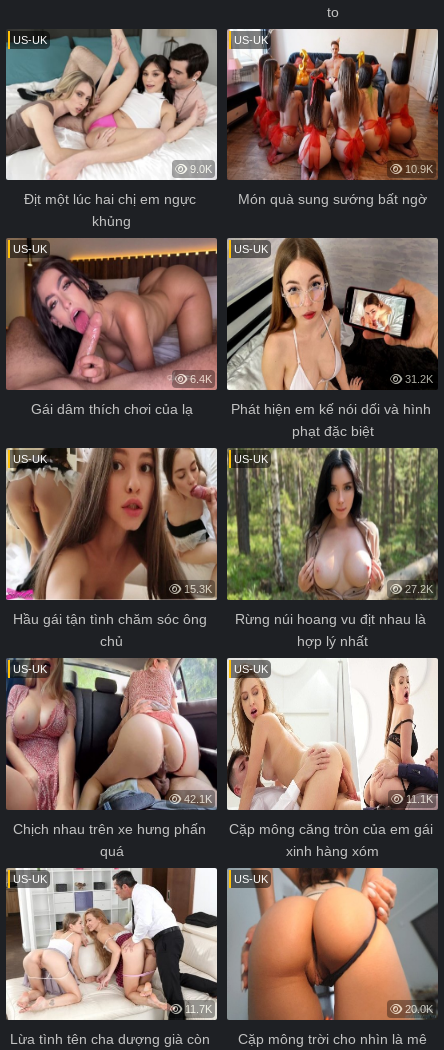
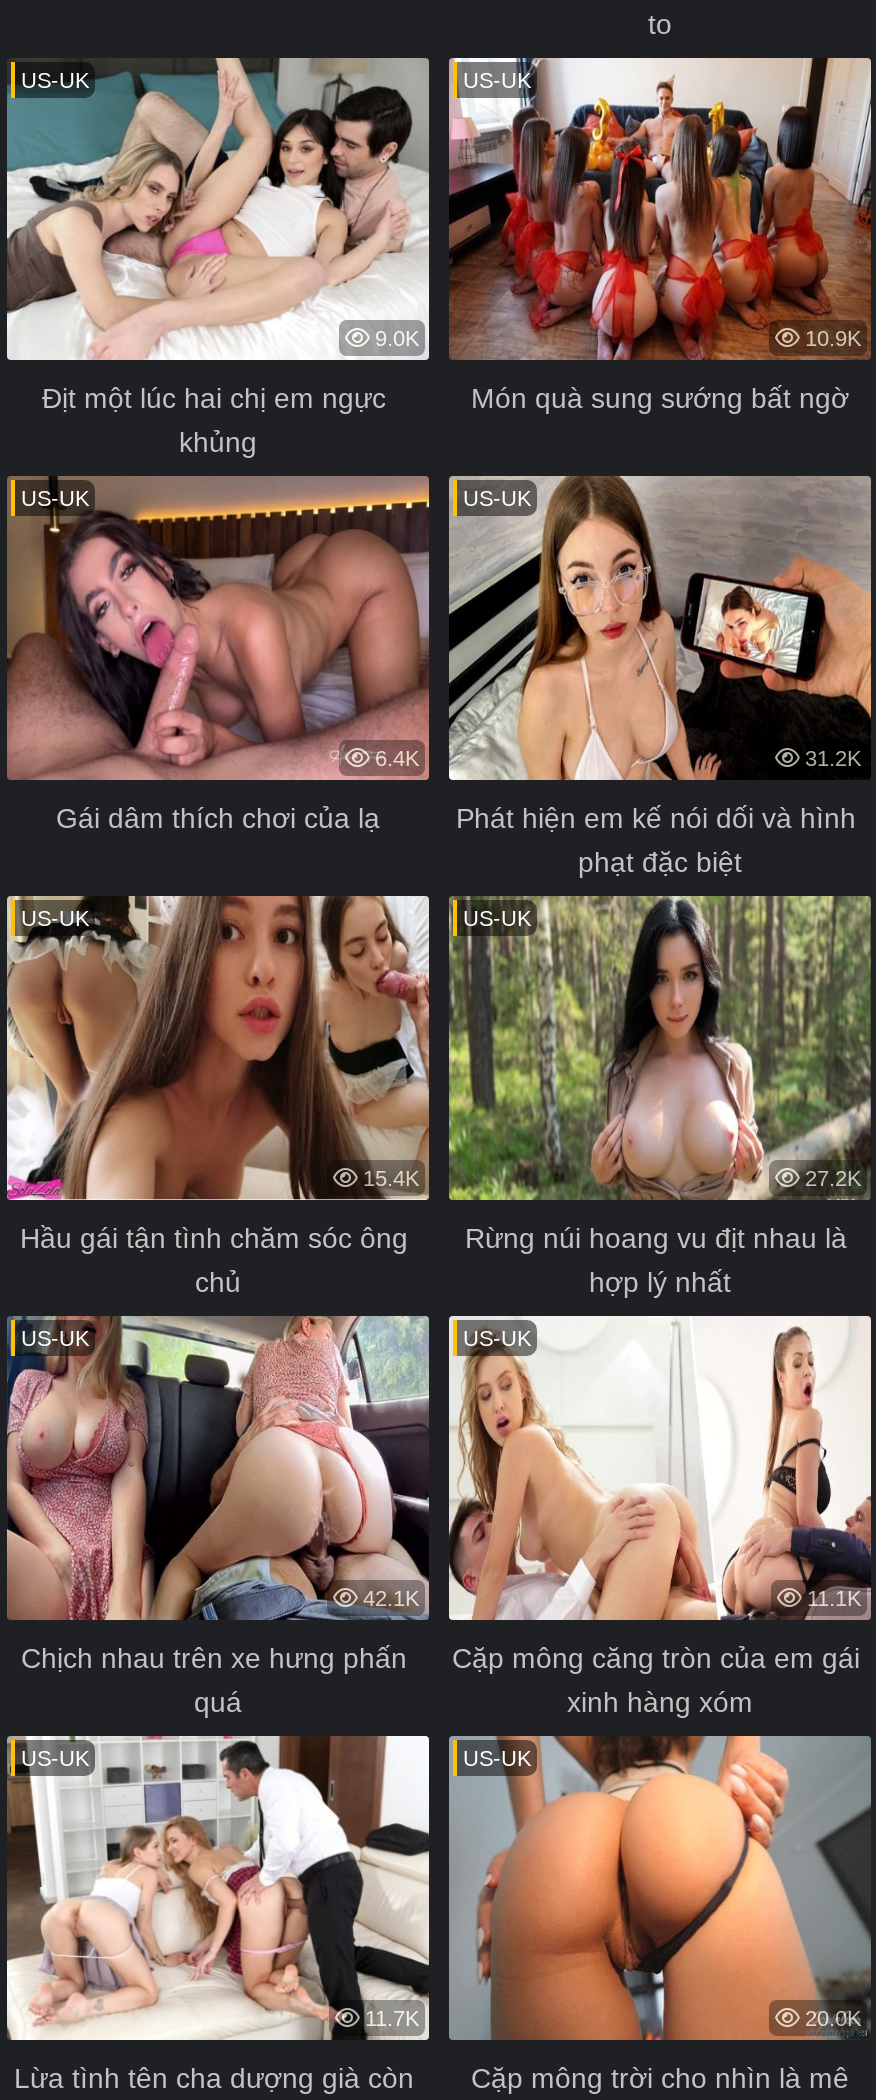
- 15.3K
+ 15.4K
